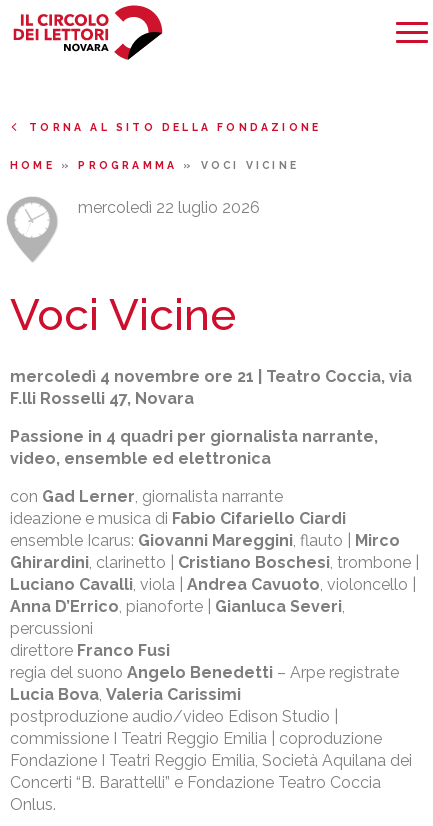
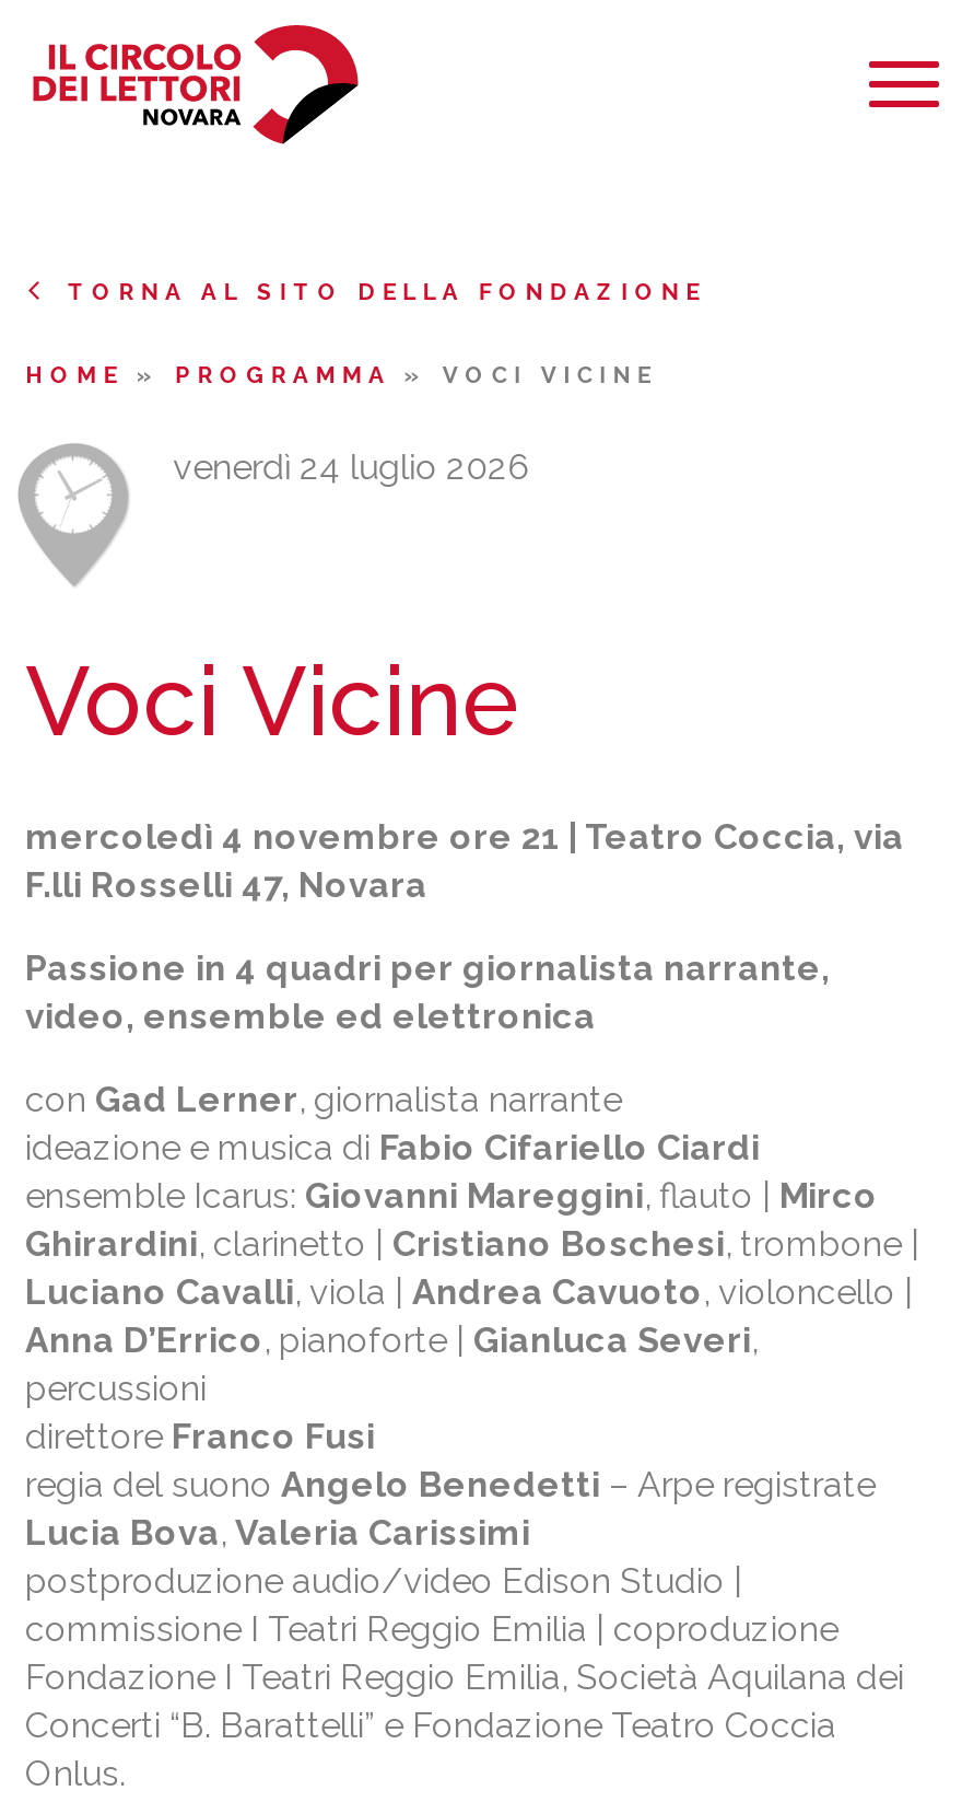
- mercoledì 22 luglio 2026
+ venerdì 24 luglio 2026
